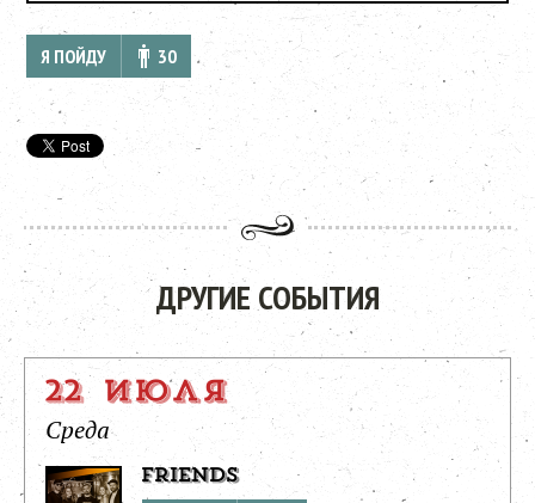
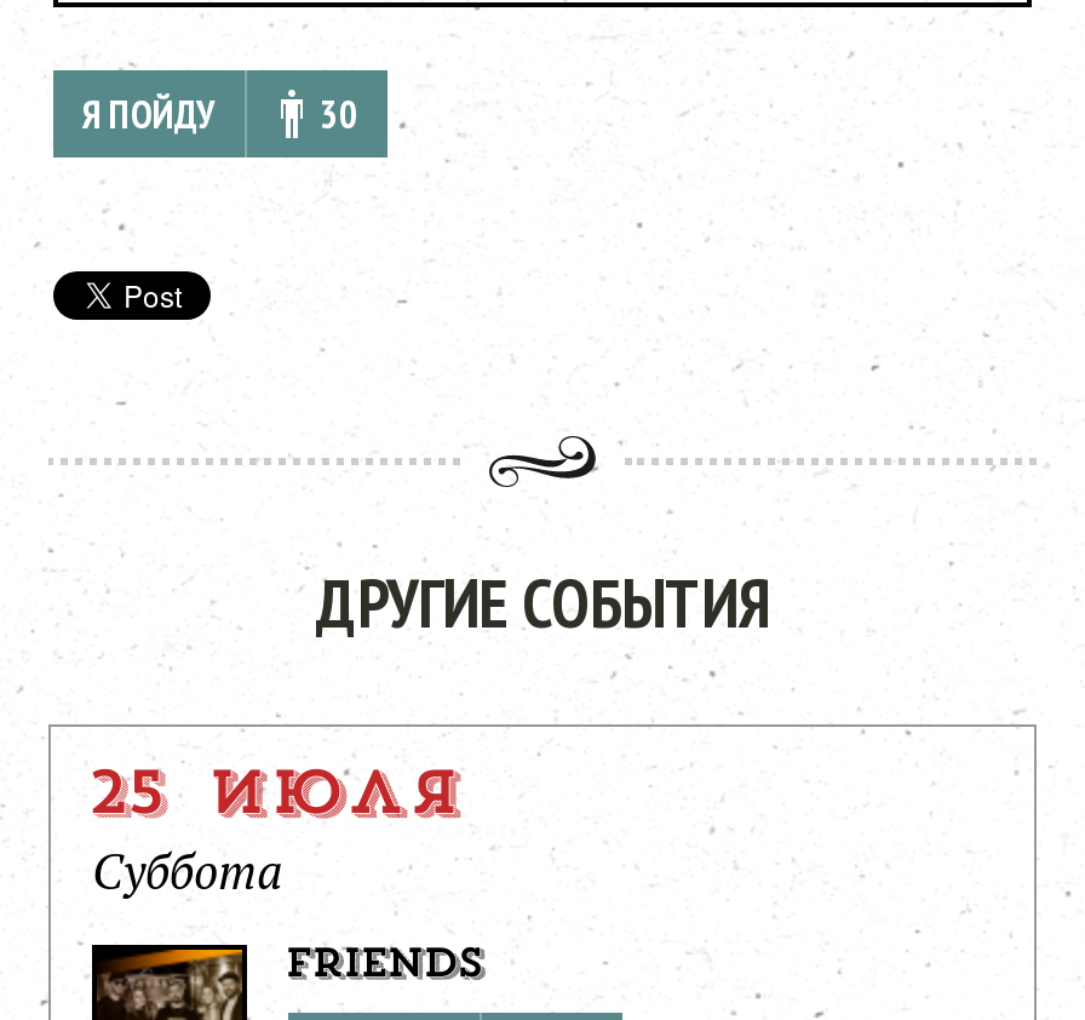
- 22 ИЮЛЯ
- Среда
+ 25 ИЮЛЯ
+ Суббота
